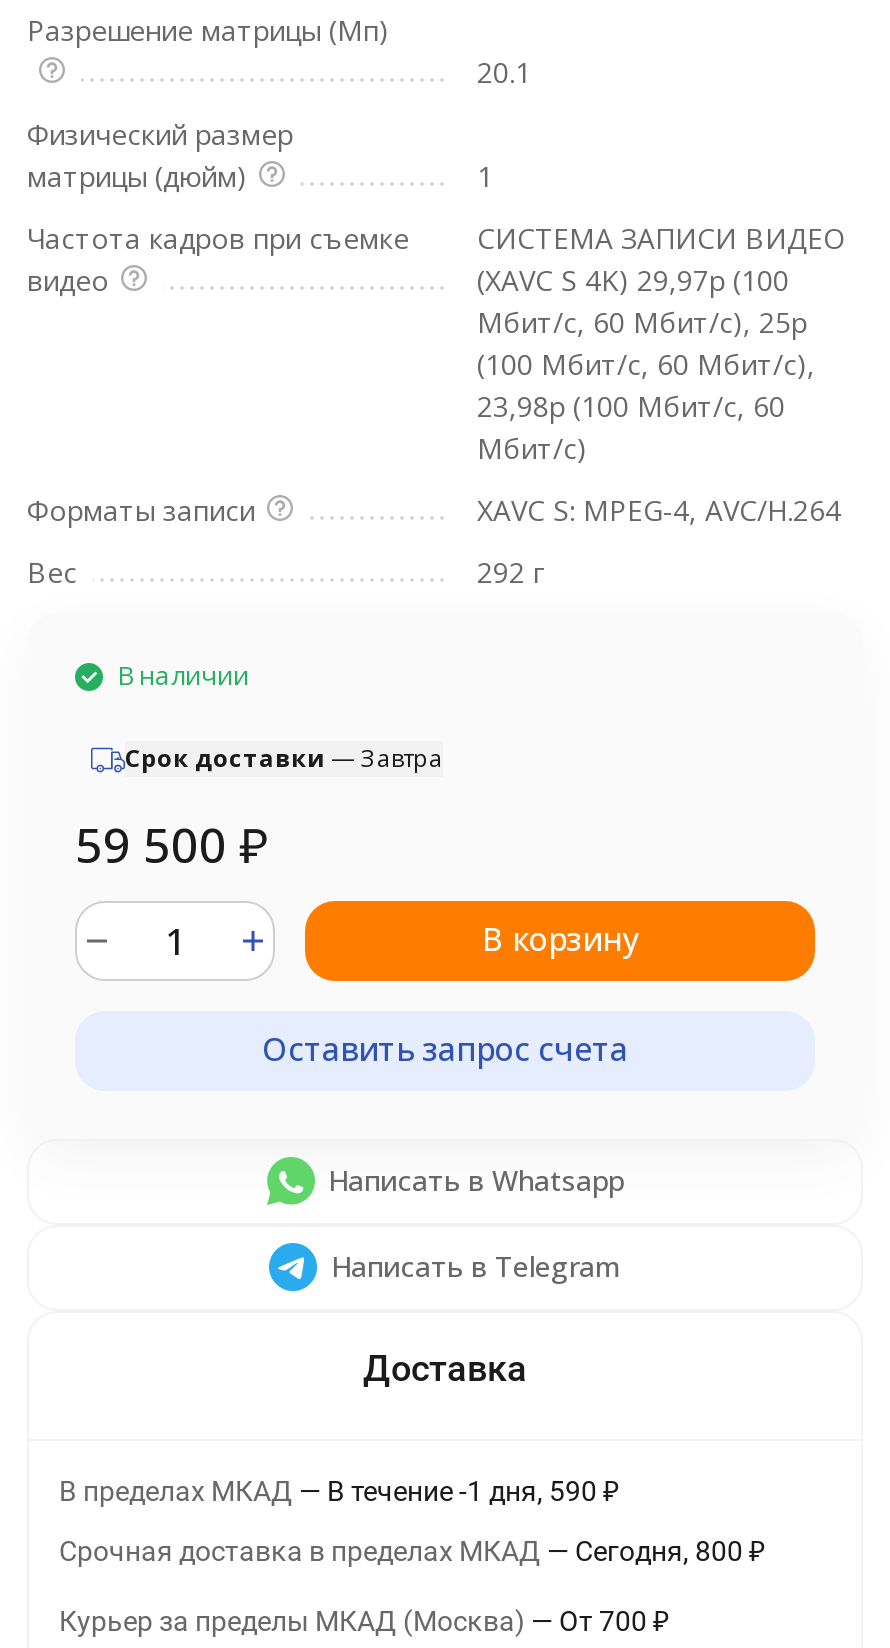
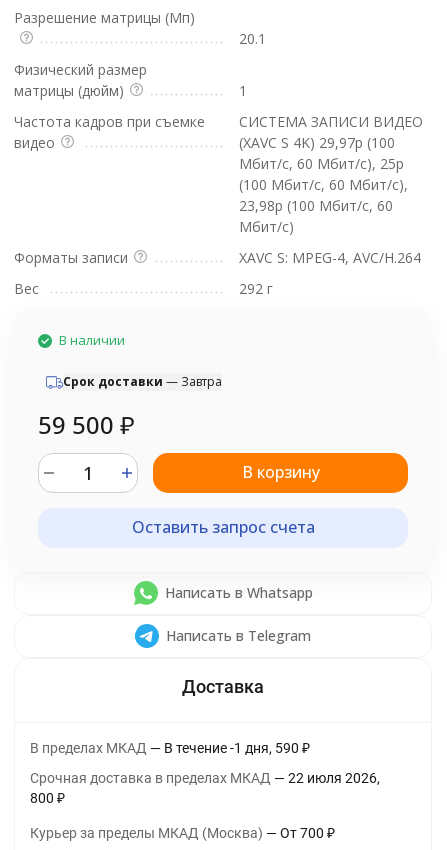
- Сегодня 800 ₽
+ 22 июля 2026
+ 800 ₽
